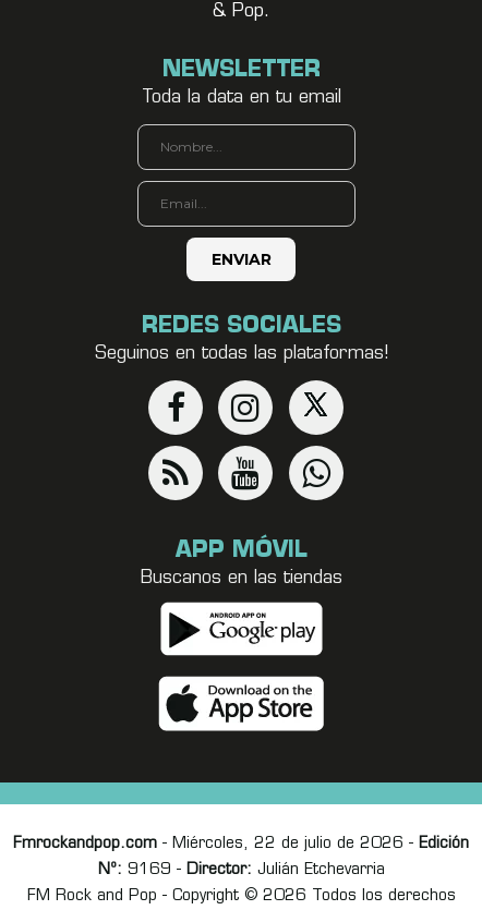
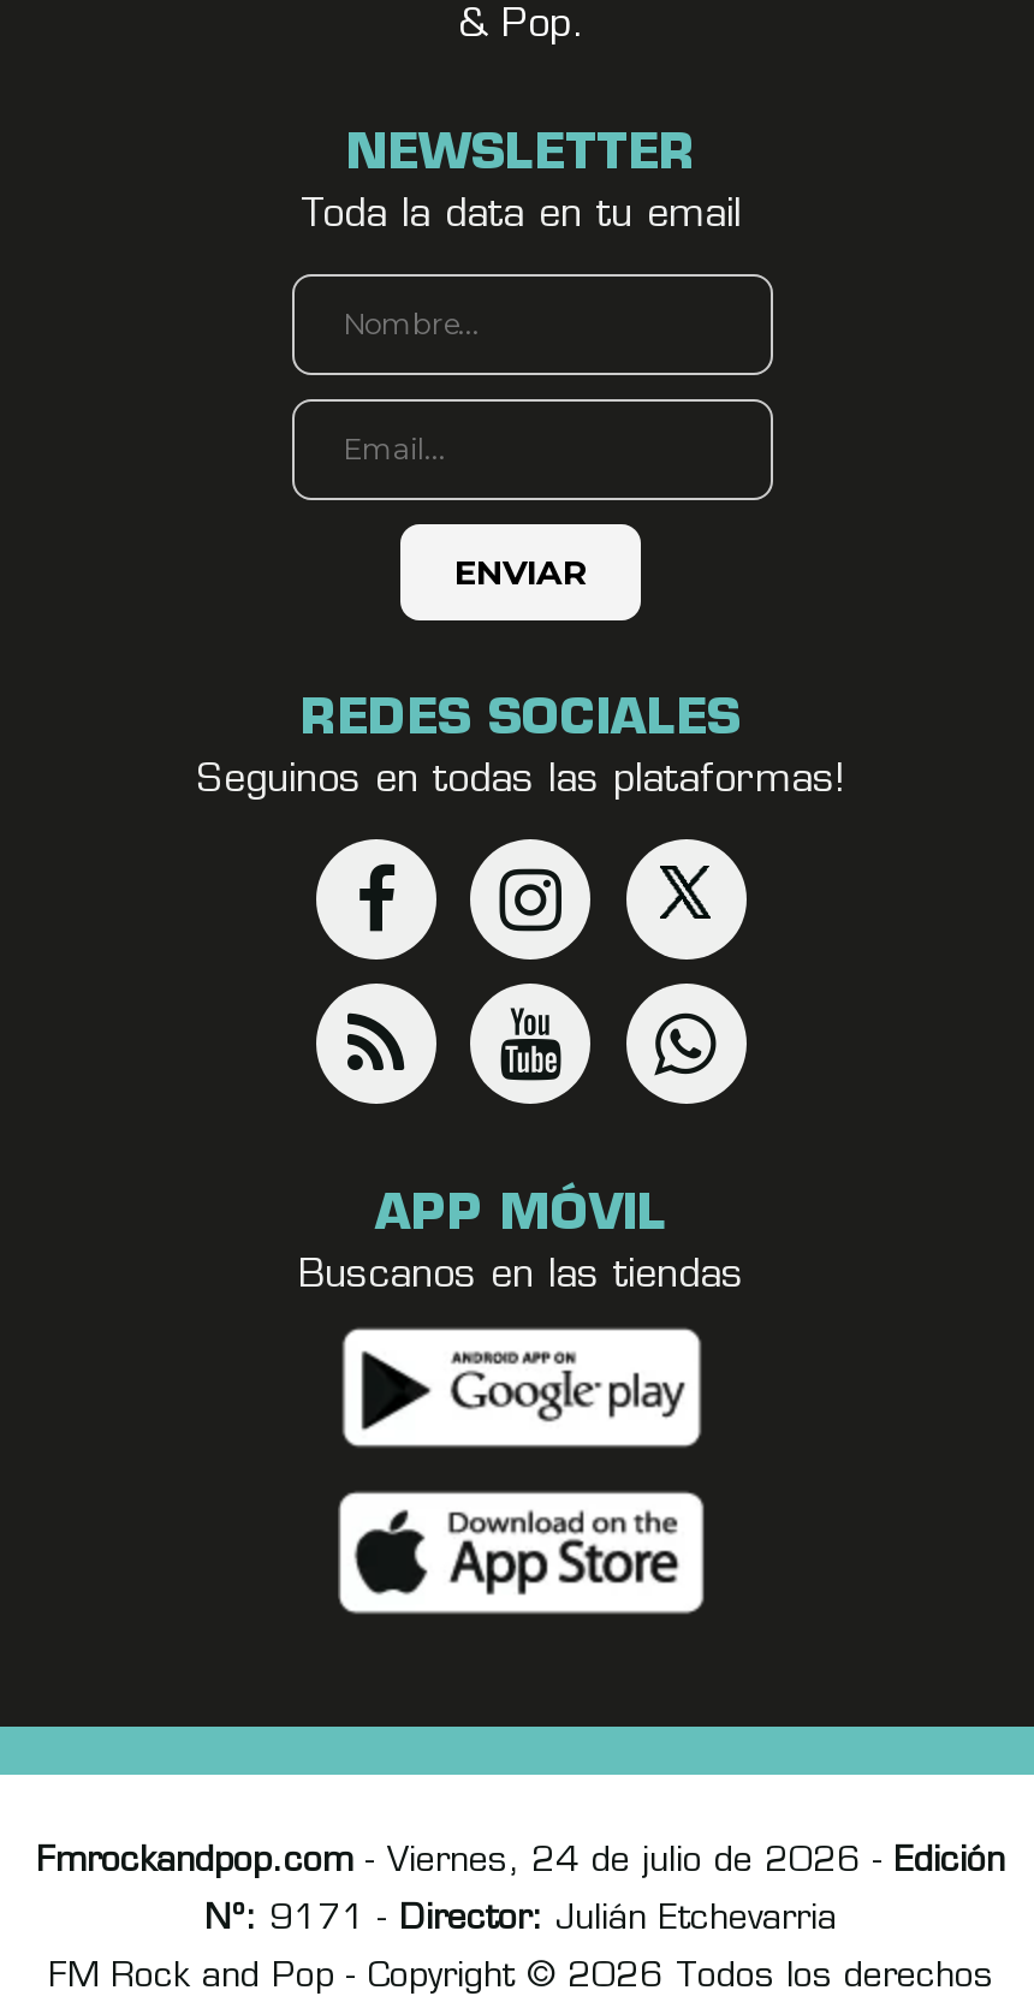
- Fmrockandpop.com - Miércoles, 22 de julio de 2026 - Edición
+ Fmrockandpop.com - Viernes, 24 de julio de 2026 - Edición

- Nº: 9169 - Director: Julián Etchevarria
+ Nº: 9171 - Director: Julián Etchevarria
